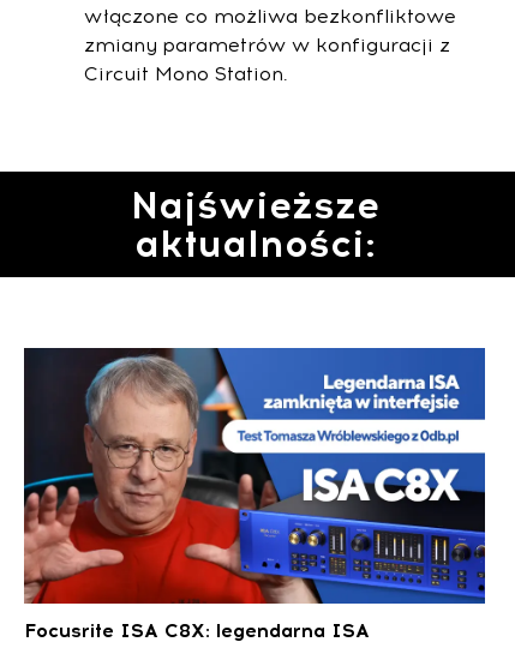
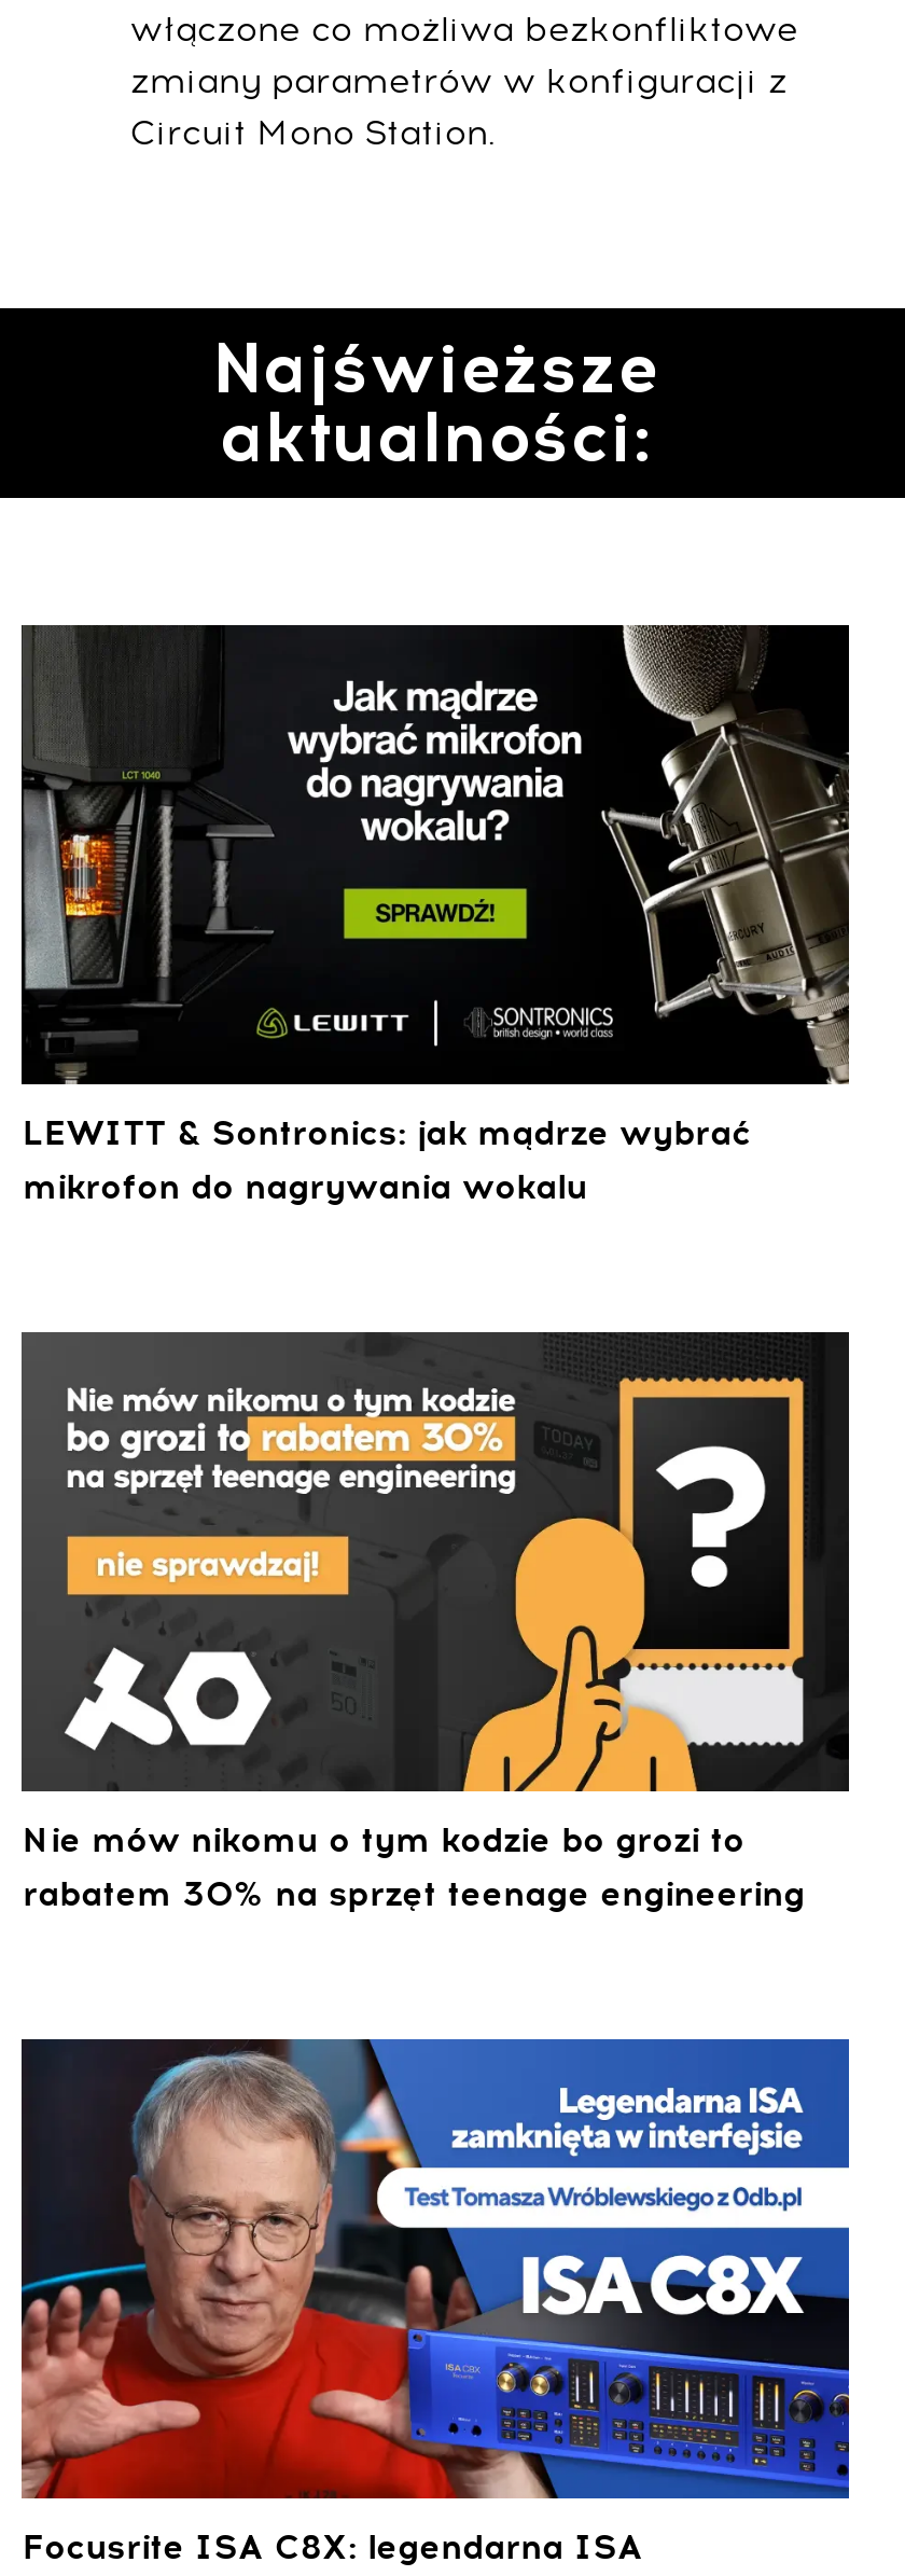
+ [image]
+ LEWITT & Sontronics: jak mądrze wybrać
+ mikrofon do nagrywania wokalu

+ [image]
+ Nie mów nikomu o tym kodzie bo grozi to
+ rabatem 30% na sprzęt teenage engineering
